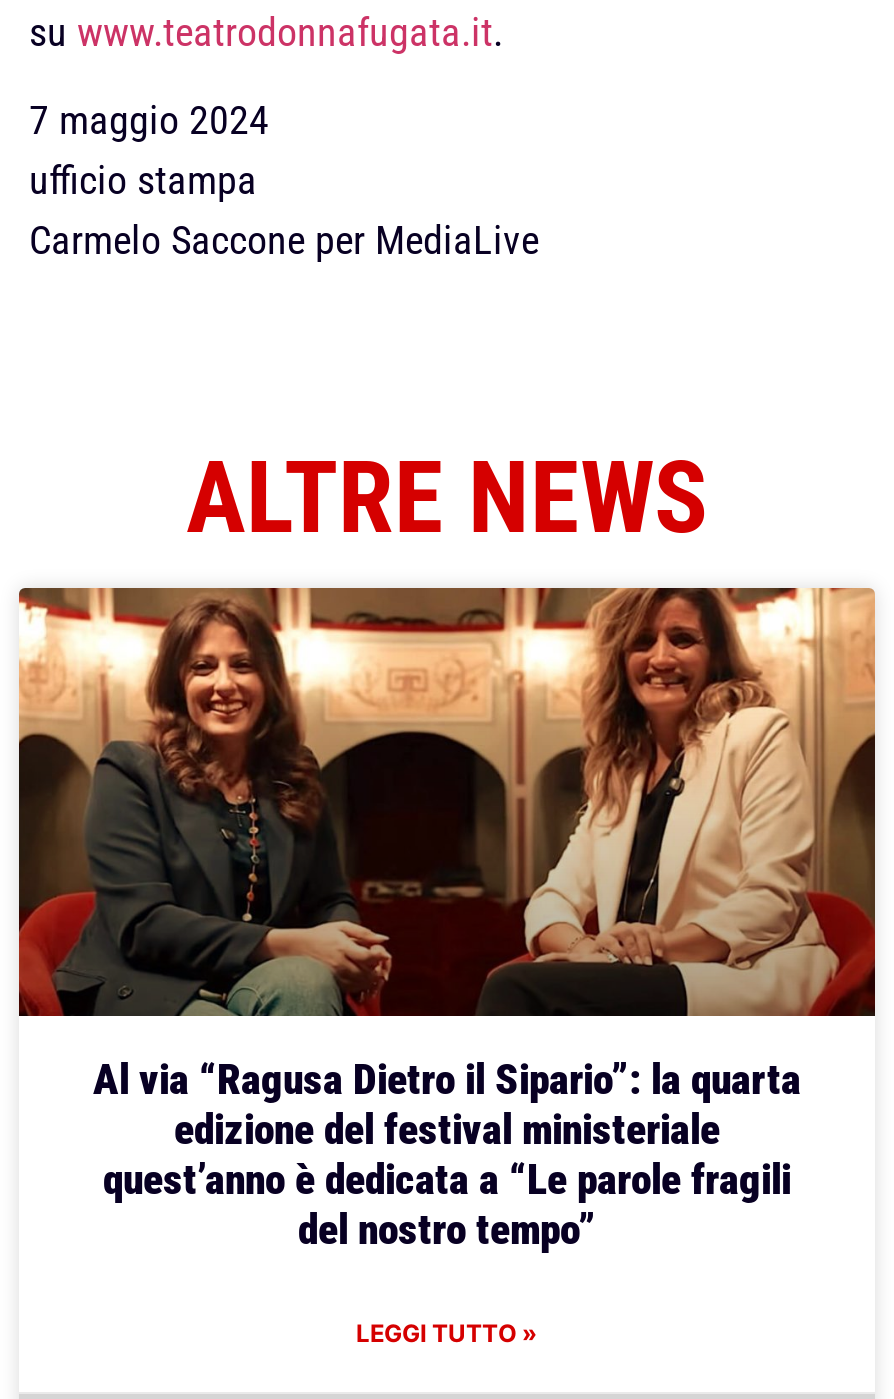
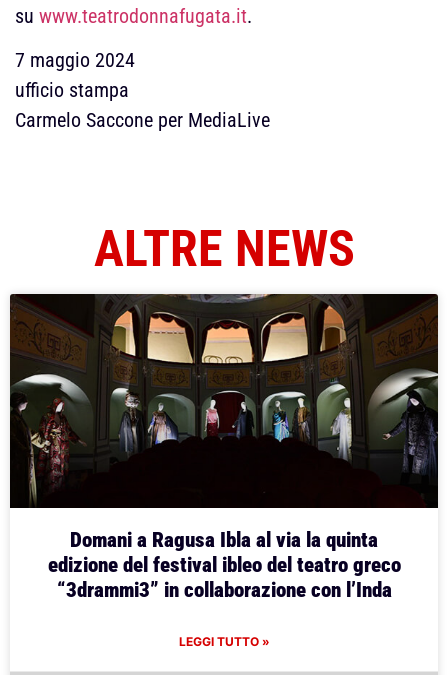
- [image]
- Al via “Ragusa Dietro il Sipario”: la quarta
- edizione del festival ministeriale
- quest’anno è dedicata a “Le parole fragili
- del nostro tempo”
+ [image]
+ Domani a Ragusa Ibla al via la quinta
+ edizione del festival ibleo del teatro greco
+ “3drammi3” in collaborazione con l’Inda
